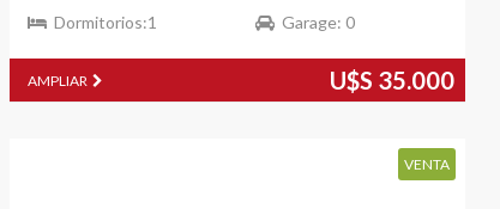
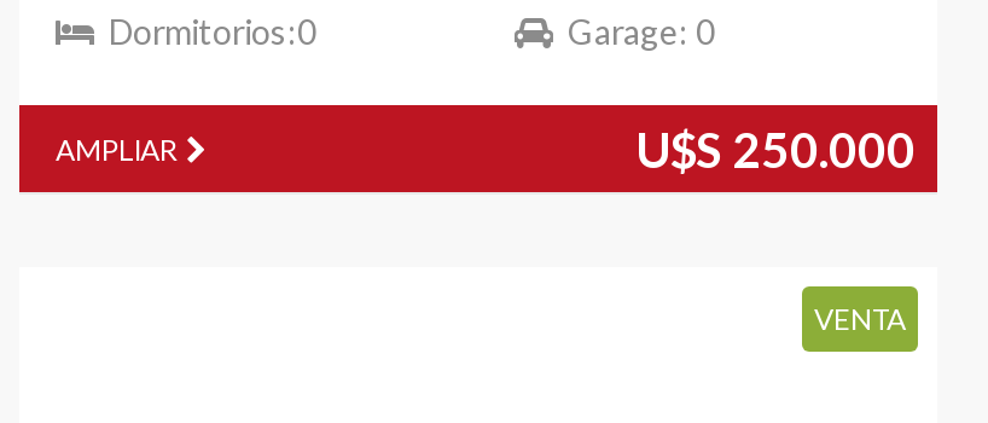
- Dormitorios:1
+ Dormitorios:0

- U$S 35.000
+ U$S 250.000
